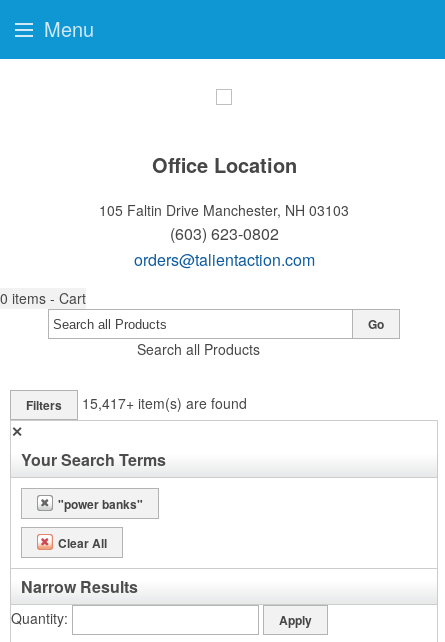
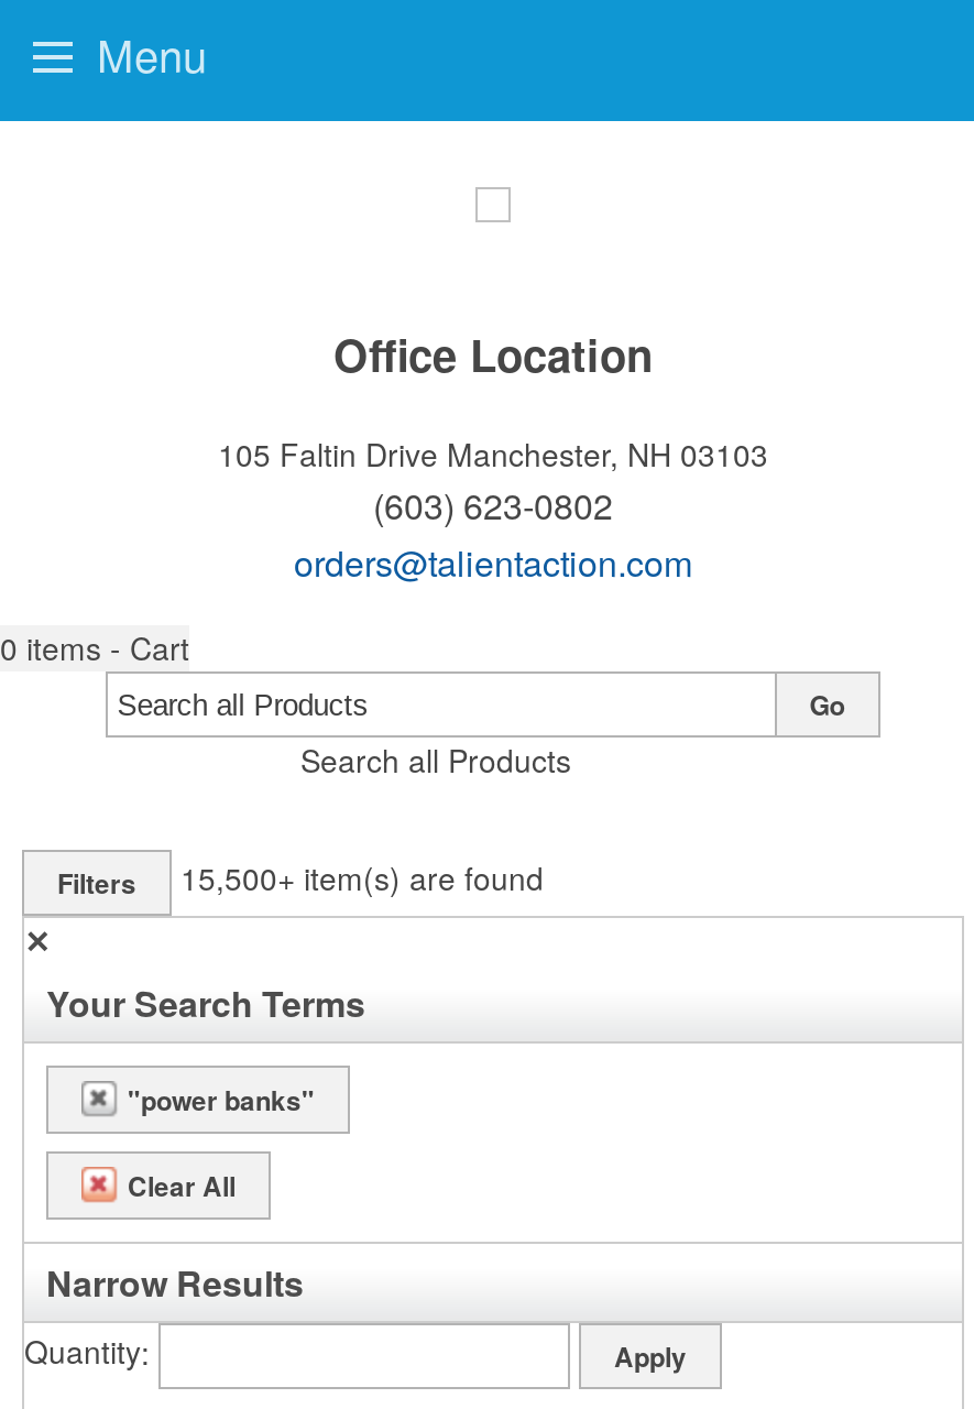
- 15,417+ item(s) are found
+ 15,500+ item(s) are found
